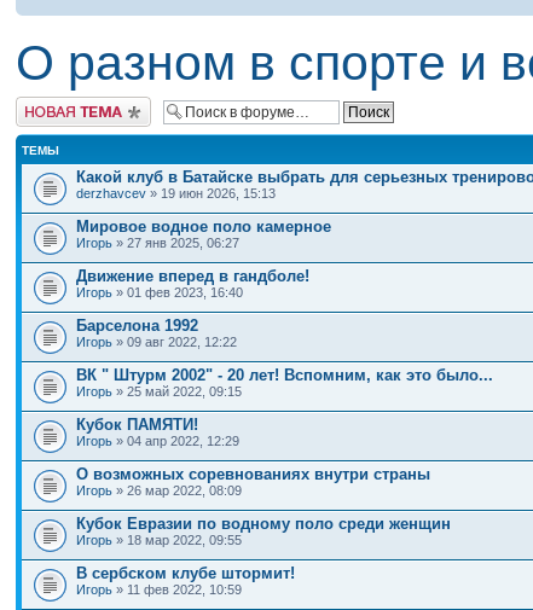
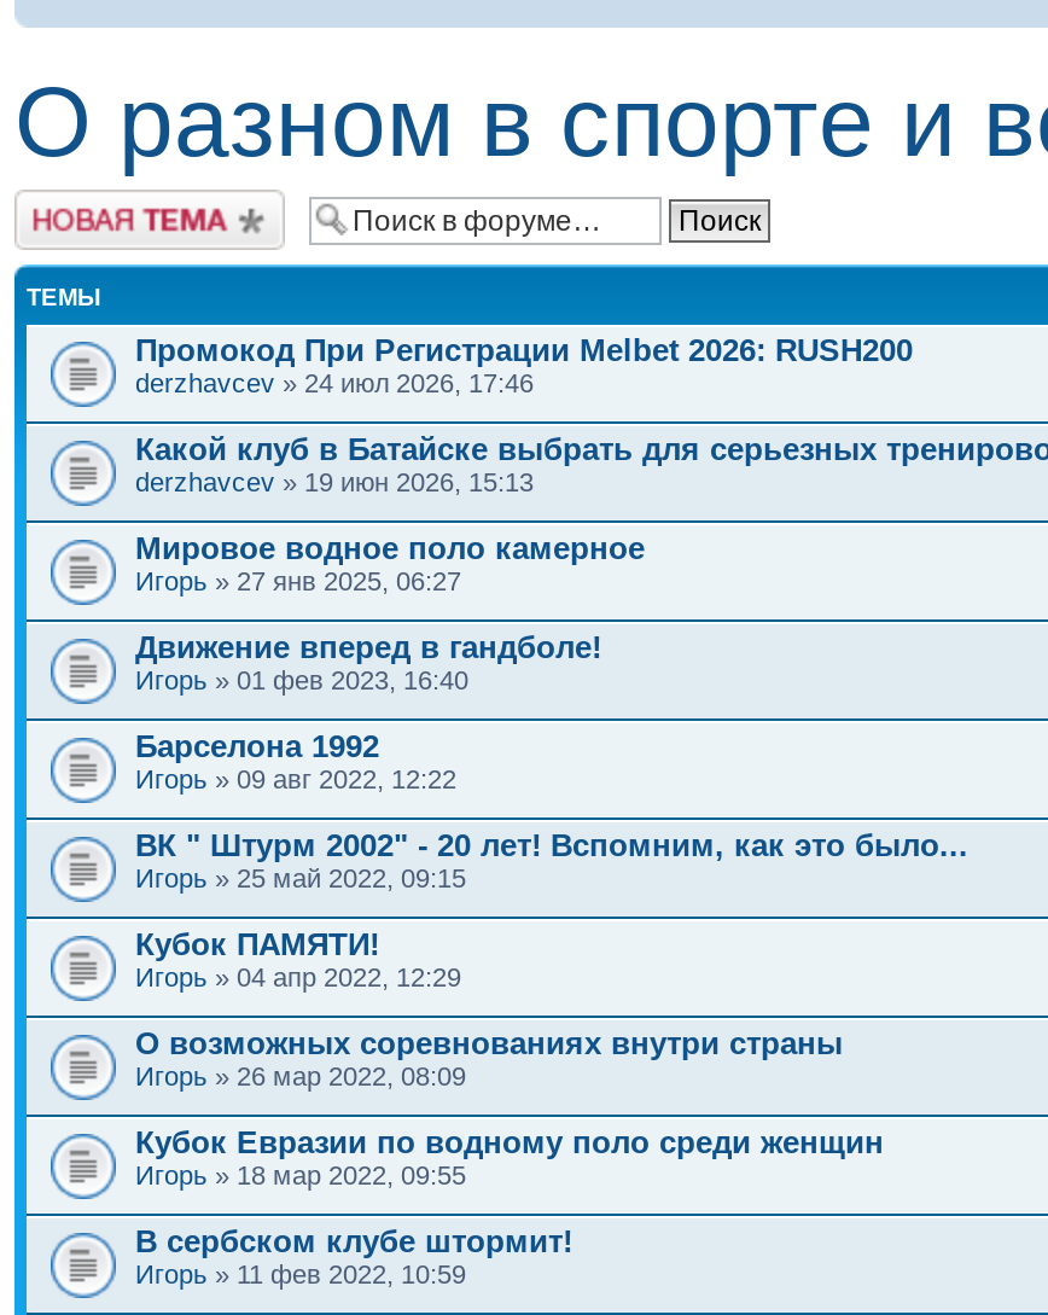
+ Промокод При Регистрации Melbet 2026: RUSH200
+ derzhavcev» 24 июл 2026, 17:46
